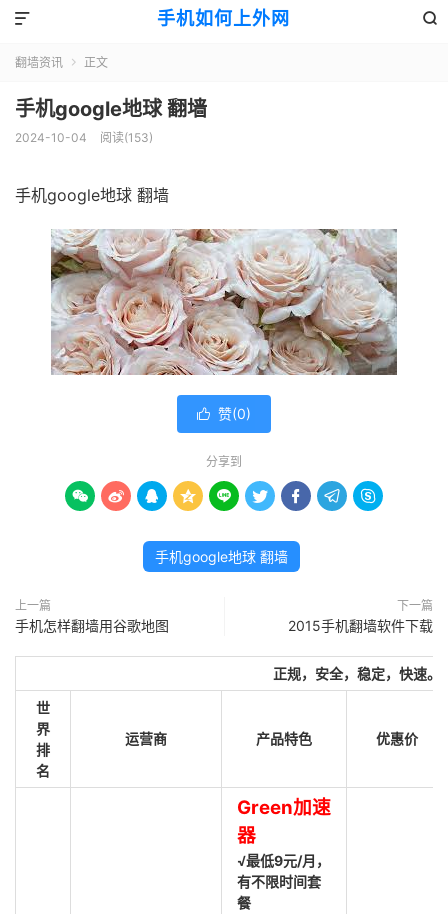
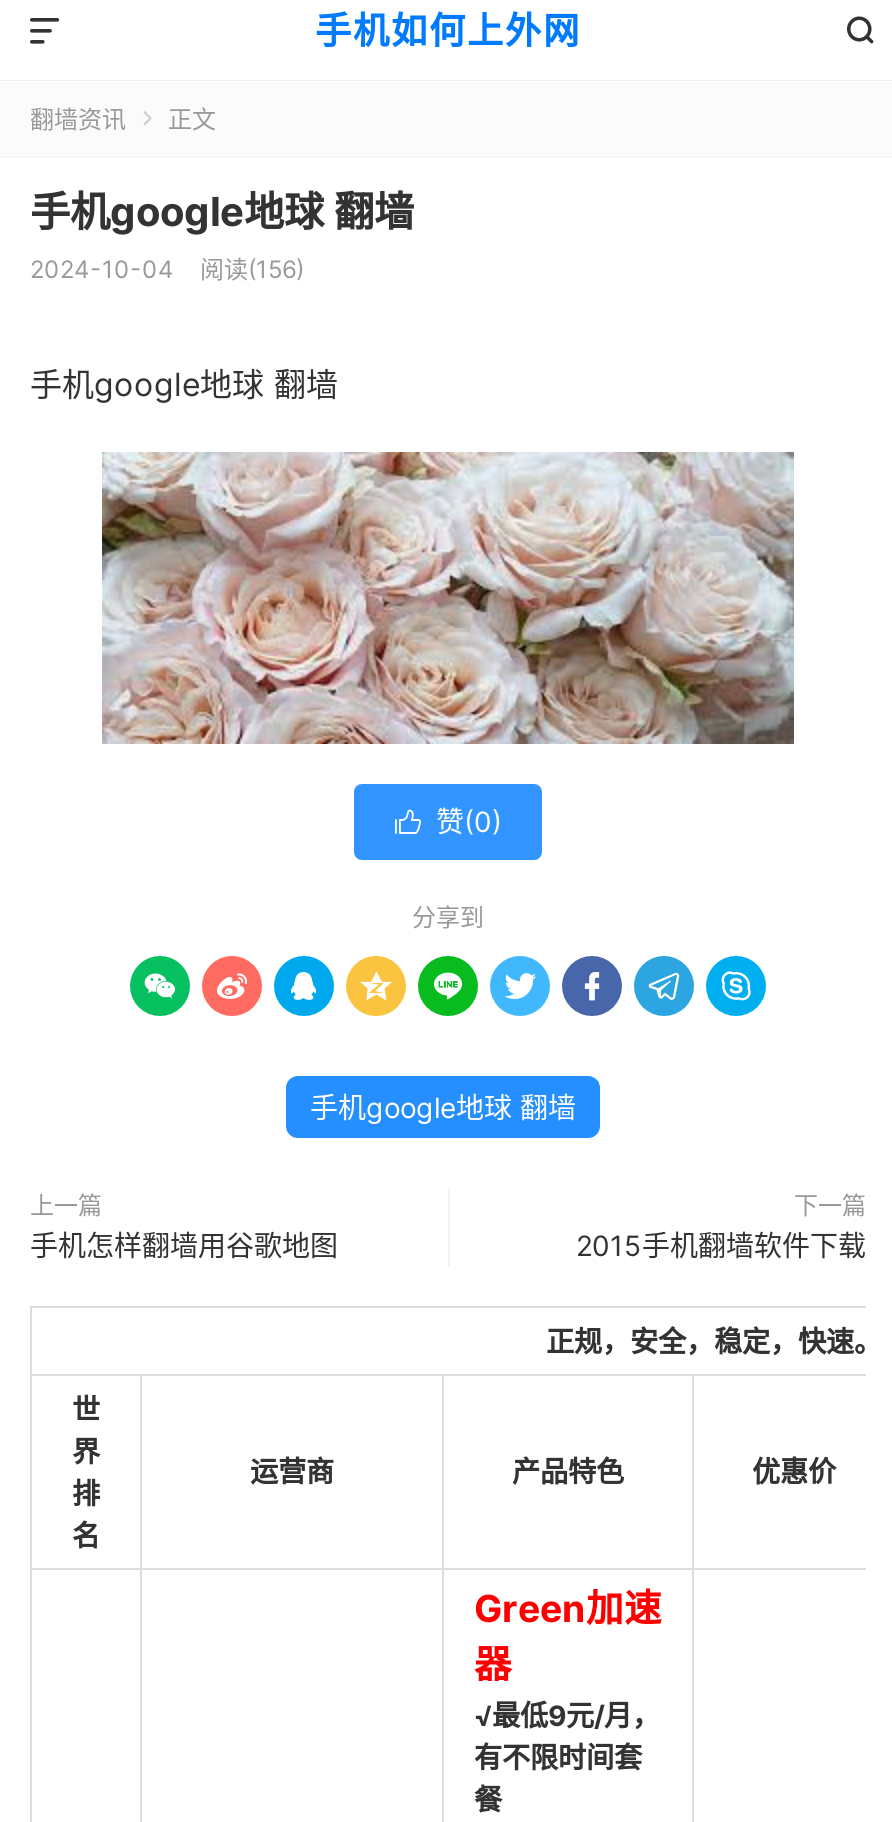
- 2024-10-04 阅读(153)
+ 2024-10-04 阅读(156)
